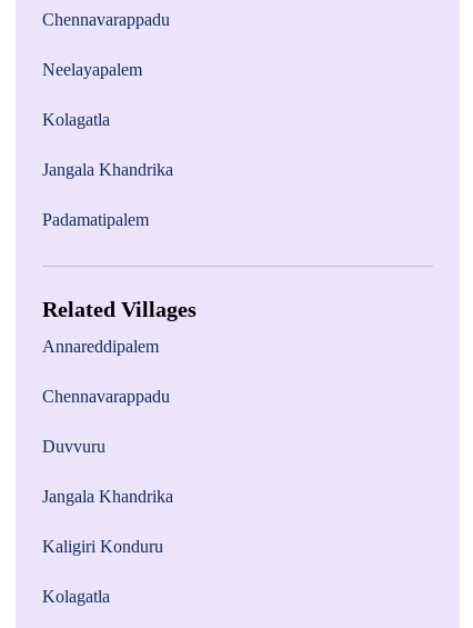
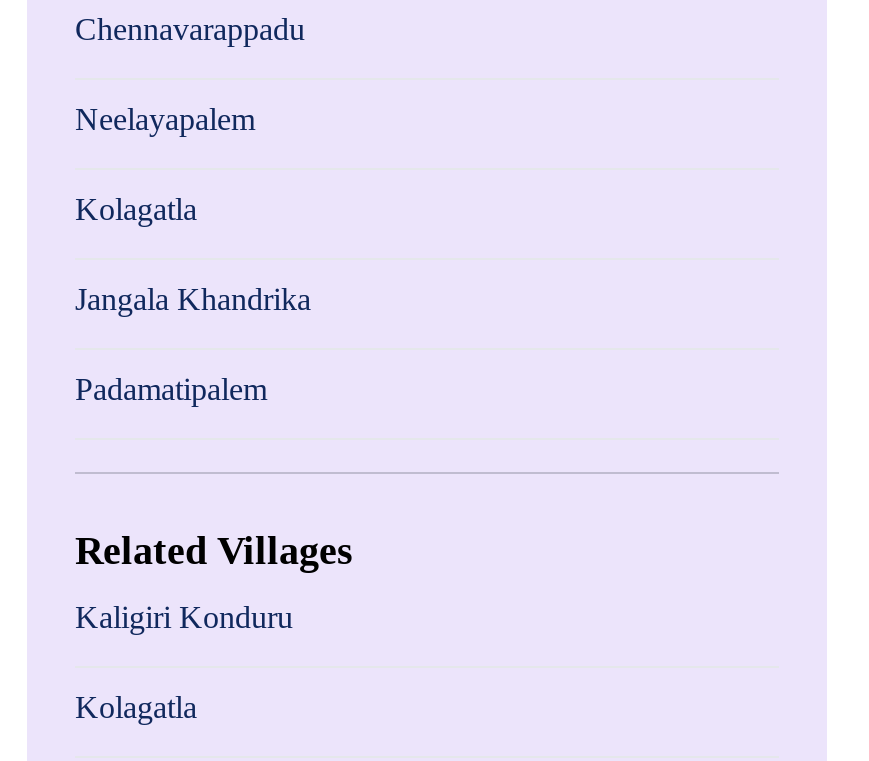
- Annareddipalem
- Chennavarappadu
- Duvvuru
- Jangala Khandrika
